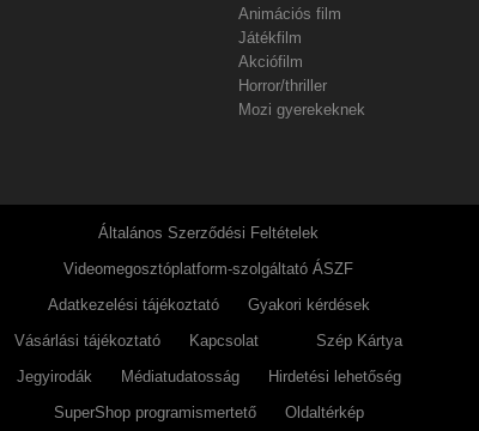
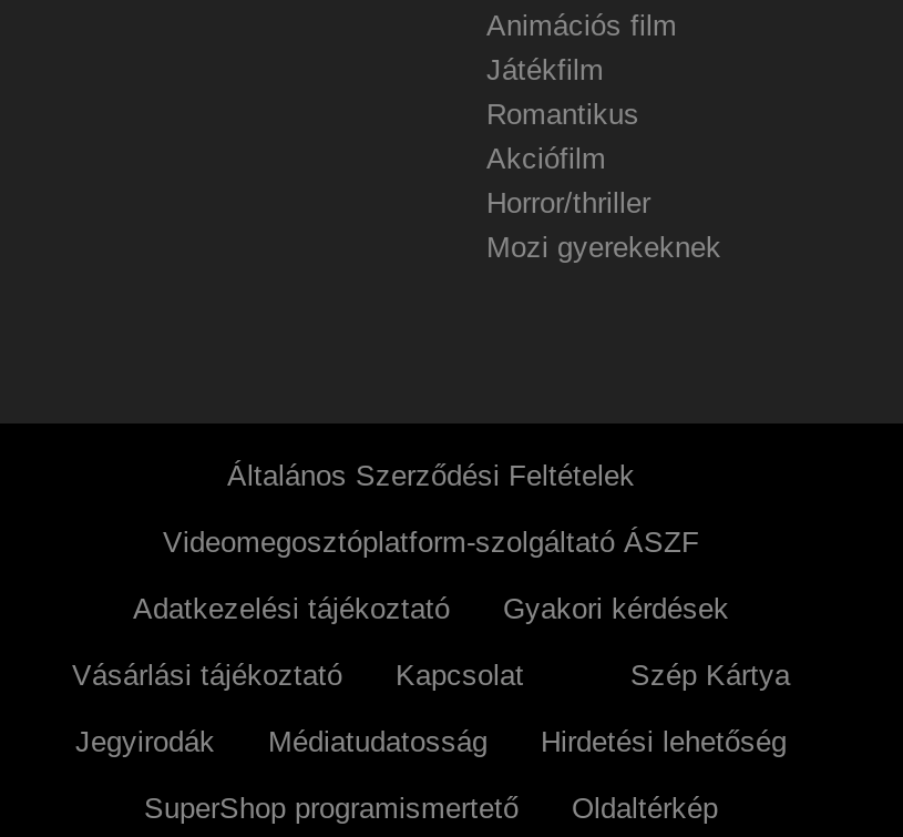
+ Romantikus
